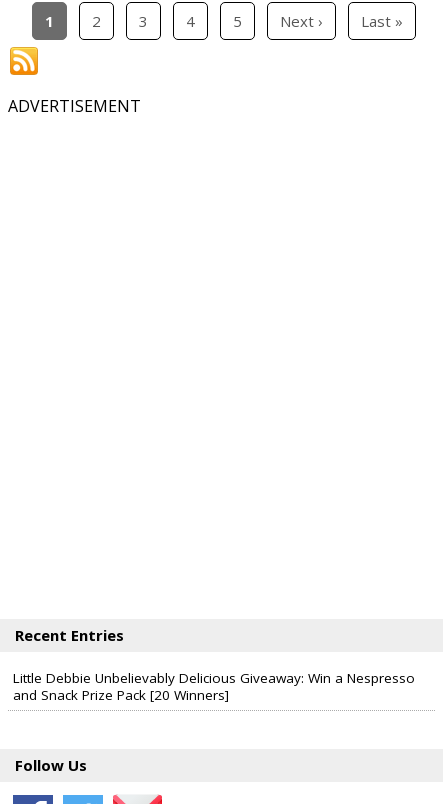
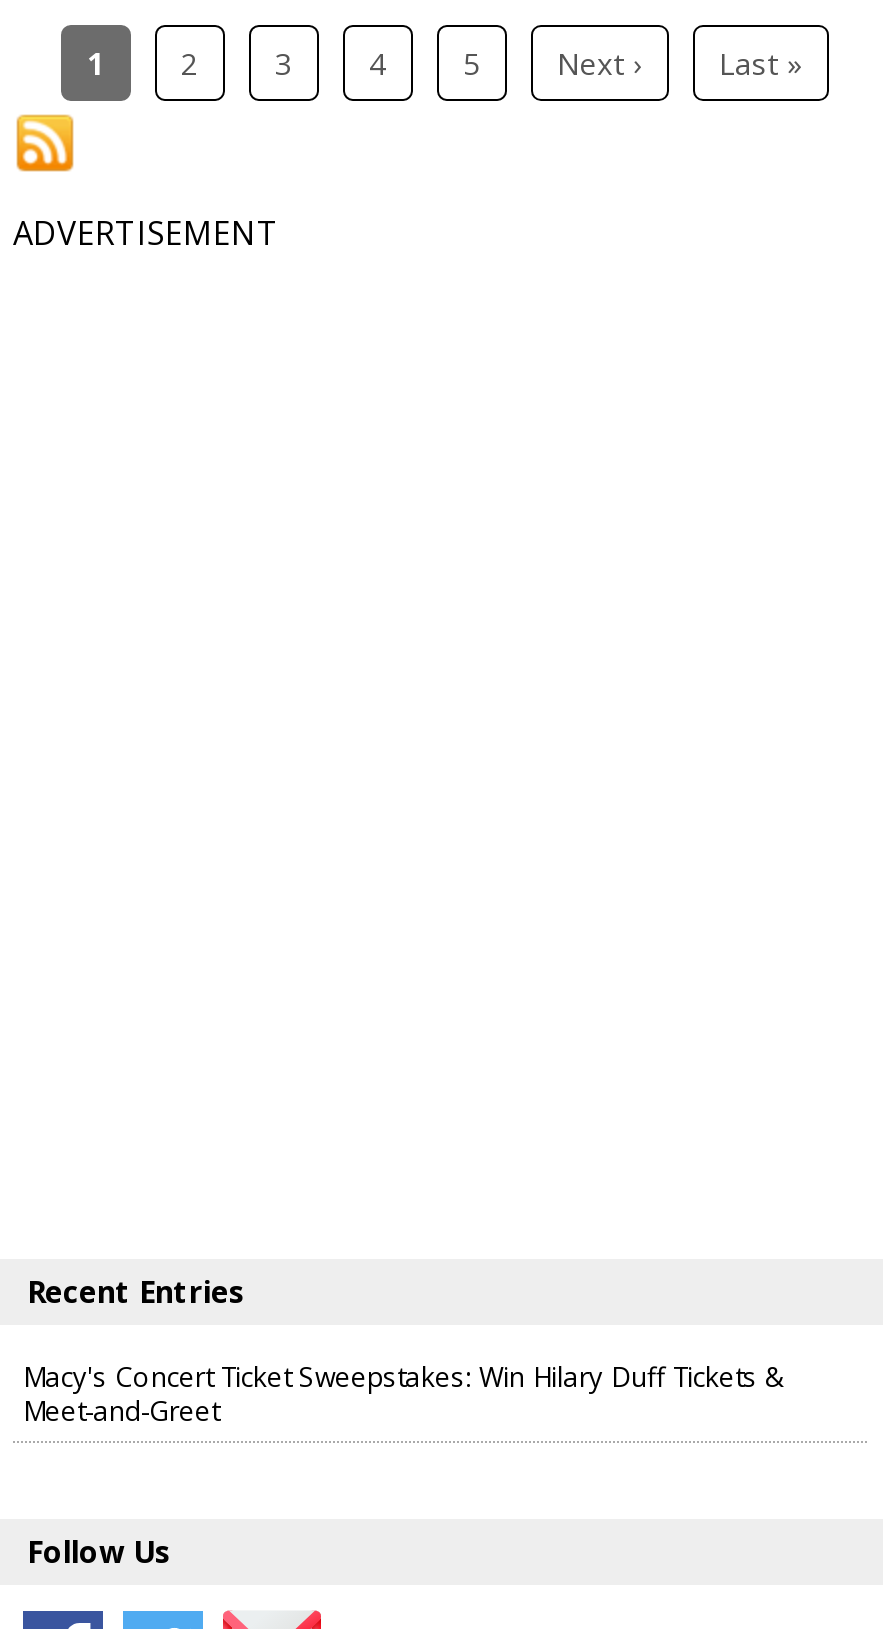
- Little Debbie Unbelievably Delicious Giveaway: Win a Nespresso
- and Snack Prize Pack [20 Winners]
+ Macy's Concert Ticket Sweepstakes: Win Hilary Duff Tickets &
+ Meet-and-Greet
